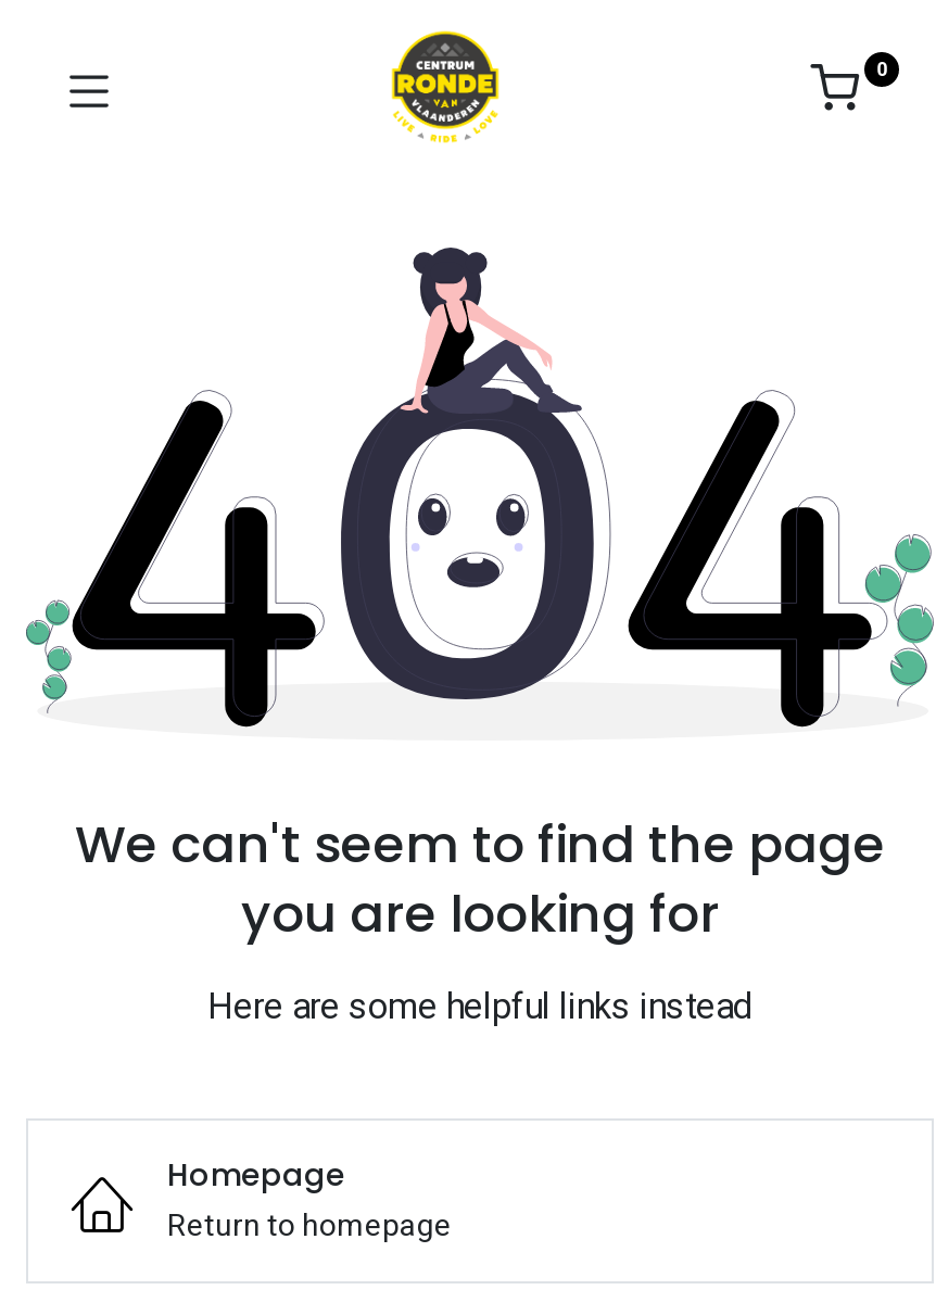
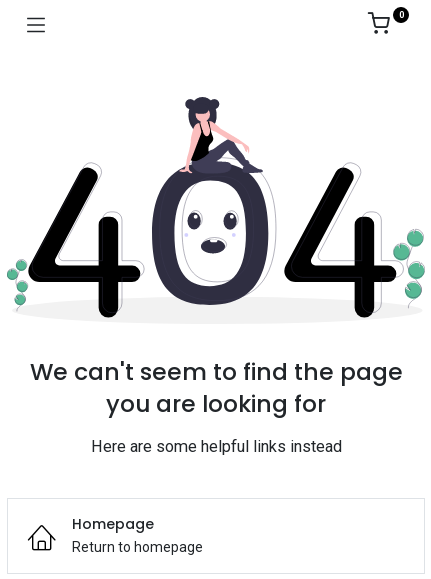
- [image]
